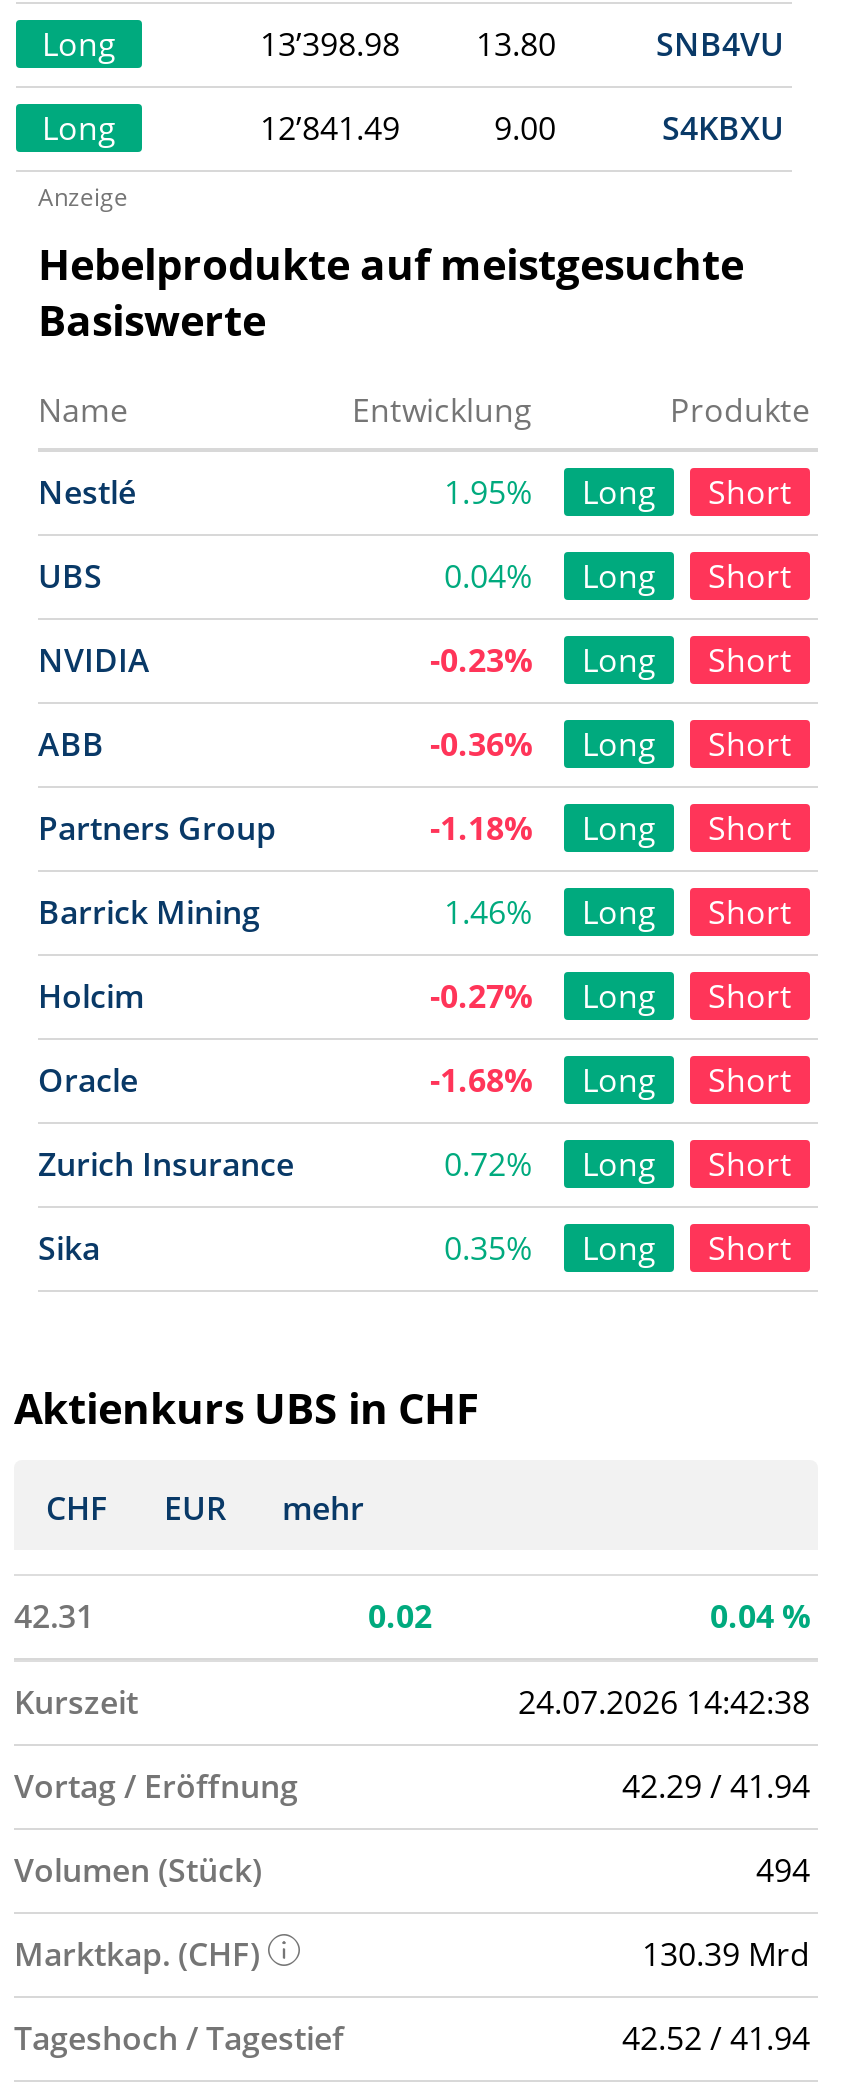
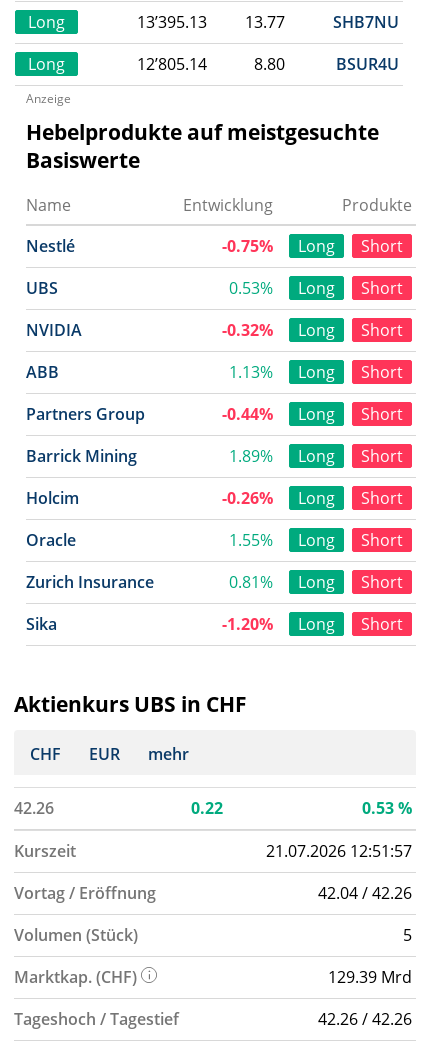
- 13’398.98
- 13.80
- SNB4VU
+ 13’395.13
+ 13.77
+ SHB7NU

- 12’841.49
- 9.00
- S4KBXU
+ 12’805.14
+ 8.80
+ BSUR4U

- 1.95% Long Short
+ -0.75% Long Short

- 0.04% Long Short
+ 0.53% Long Short

- -0.23% Long Short
+ -0.32% Long Short

- -0.36% Long Short
+ 1.13% Long Short

- -1.18% Long Short
+ -0.44% Long Short

- 1.46% Long Short
+ 1.89% Long Short

- -0.27% Long Short
+ -0.26% Long Short

- -1.68% Long Short
+ 1.55% Long Short

- 0.72% Long Short
+ 0.81% Long Short

- 0.35% Long Short
+ -1.20% Long Short

- 42.31
+ 42.26

- 0.02
+ 0.22

- 0.04%
+ 0.53%

- 24.07.2026 14:42:38
+ 21.07.2026 12:51:57

- 42.29 / 41.94
+ 42.04 / 42.26

- 494
+ 5

- 130.39 Mrd
+ 129.39 Mrd

- 42.52 / 41.94
+ 42.26 / 42.26
